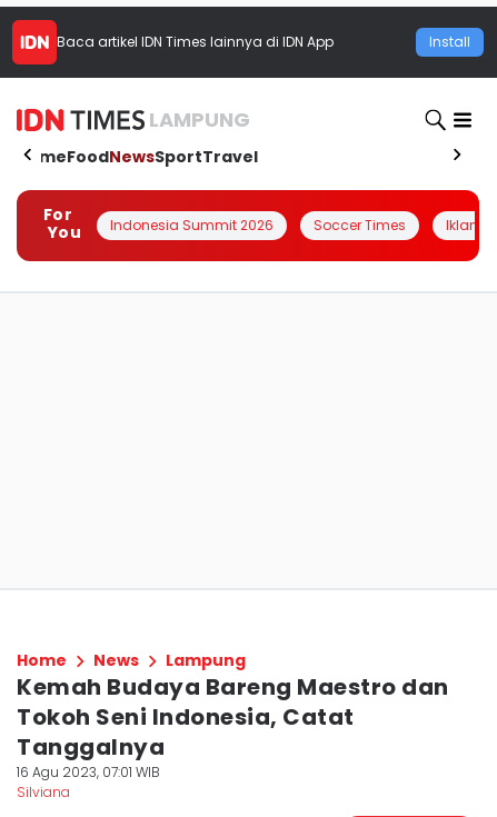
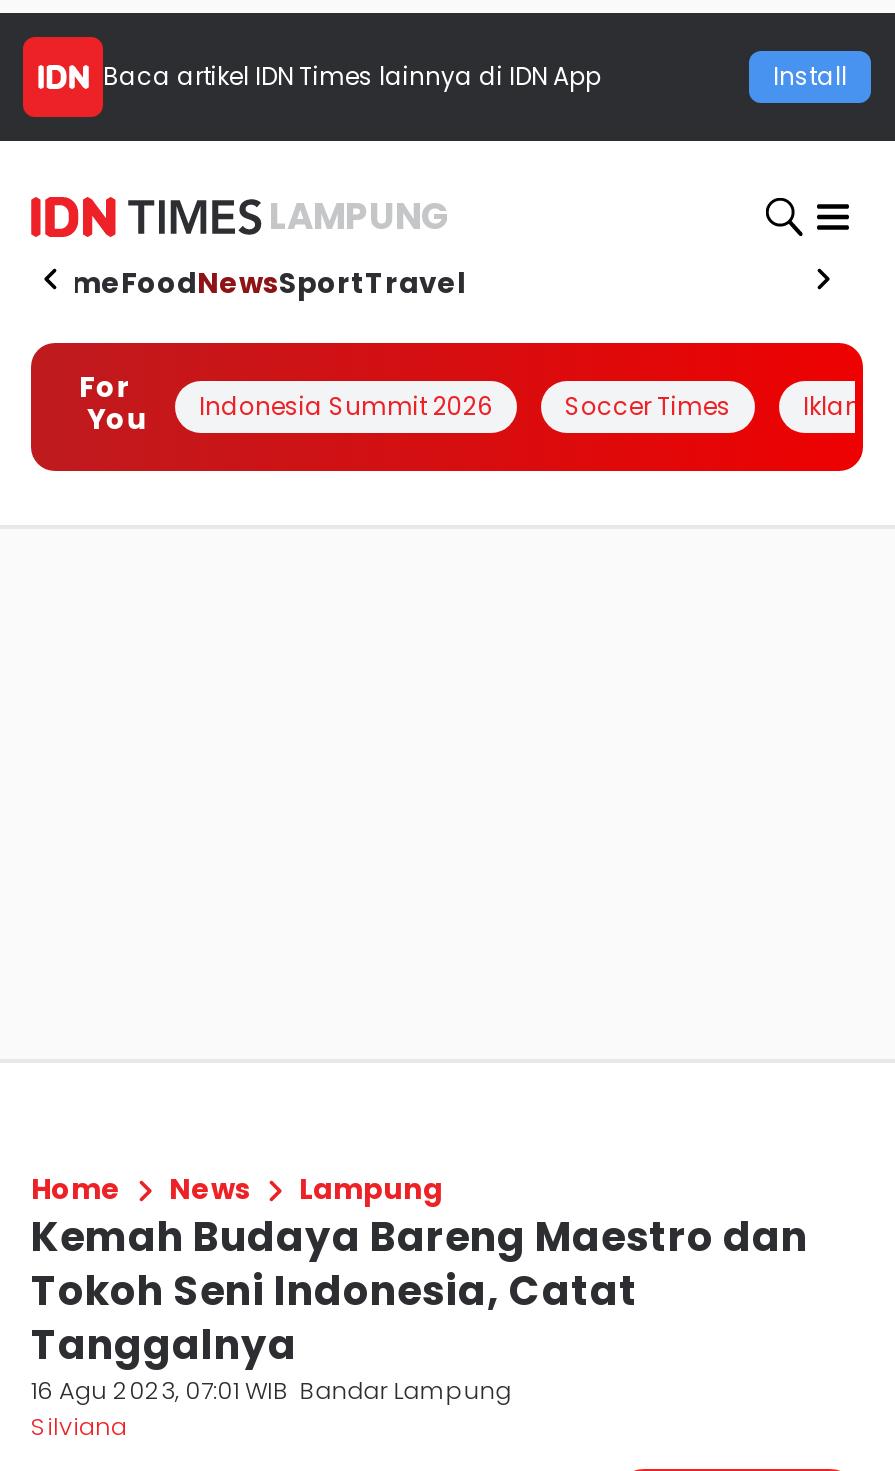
- 16 Agu 2023, 07:01 WIB
+ 16 Agu 2023, 07:01 WIB Bandar Lampung
